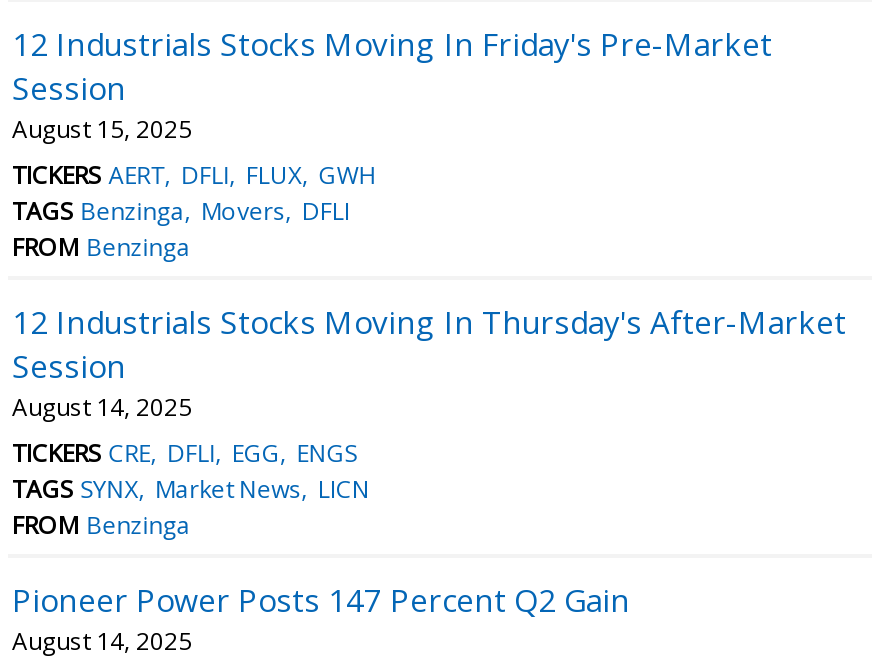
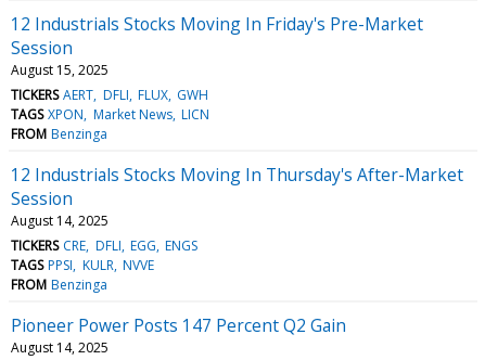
- TAGS Benzinga Movers DFLI
+ TAGS XPON Market News LICN

- TAGS SYNX Market News LICN
+ TAGS PPSI KULR NVVE
